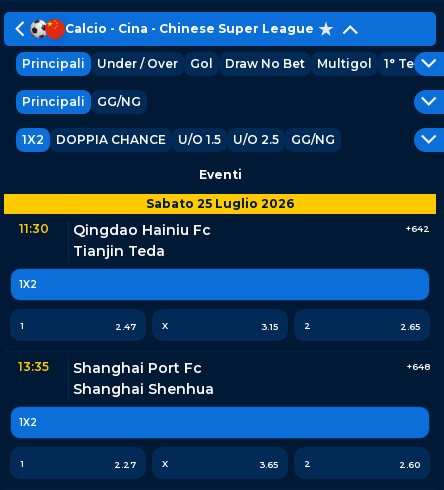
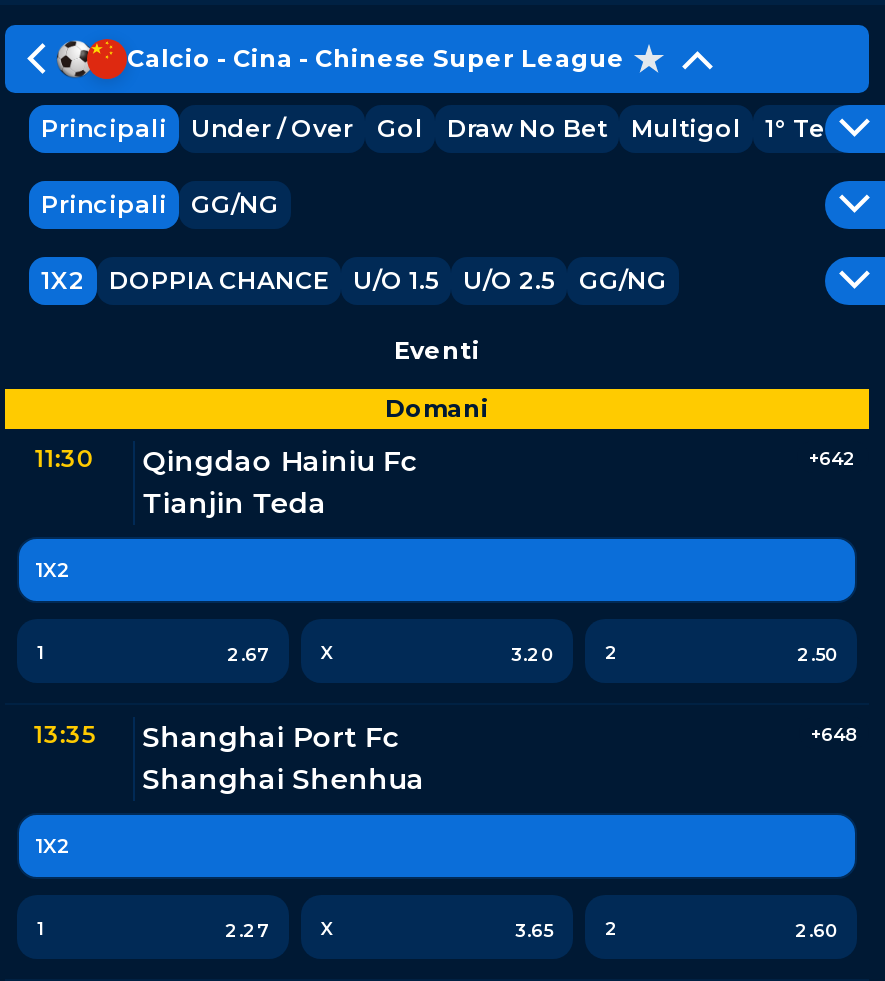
- Sabato 25 Luglio 2026
+ Domani

- 2.47
+ 2.67

- 3.15
+ 3.20

- 2.65
+ 2.50
